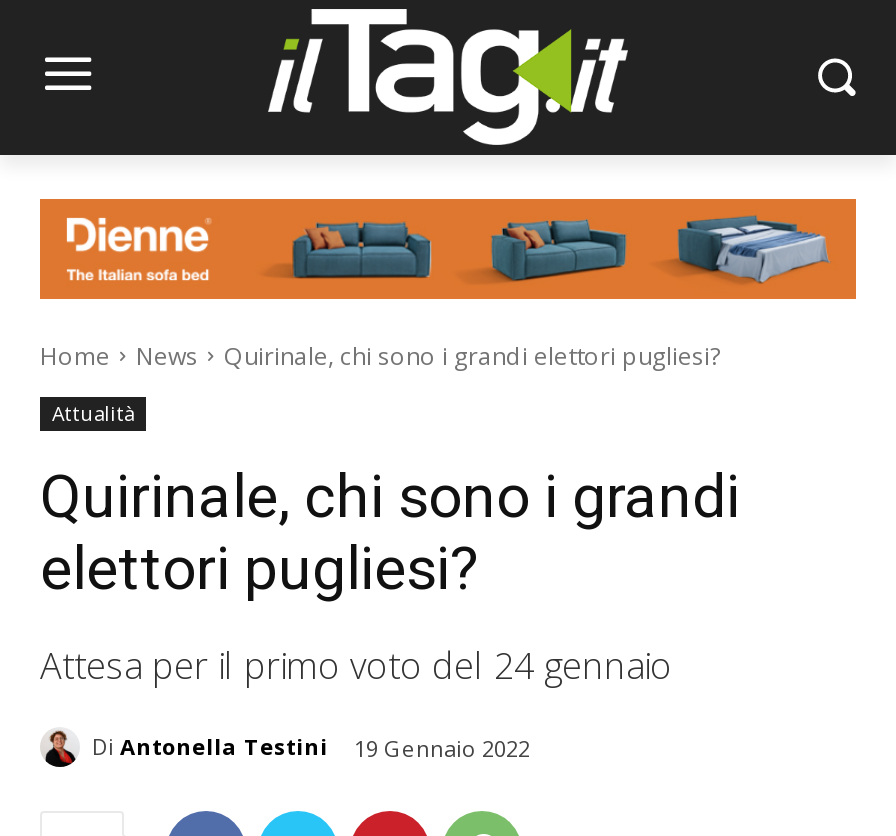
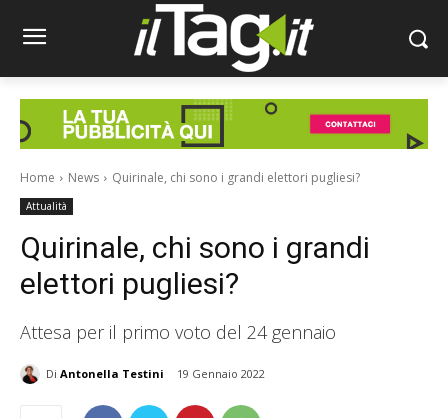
- [image]
+ [image]
